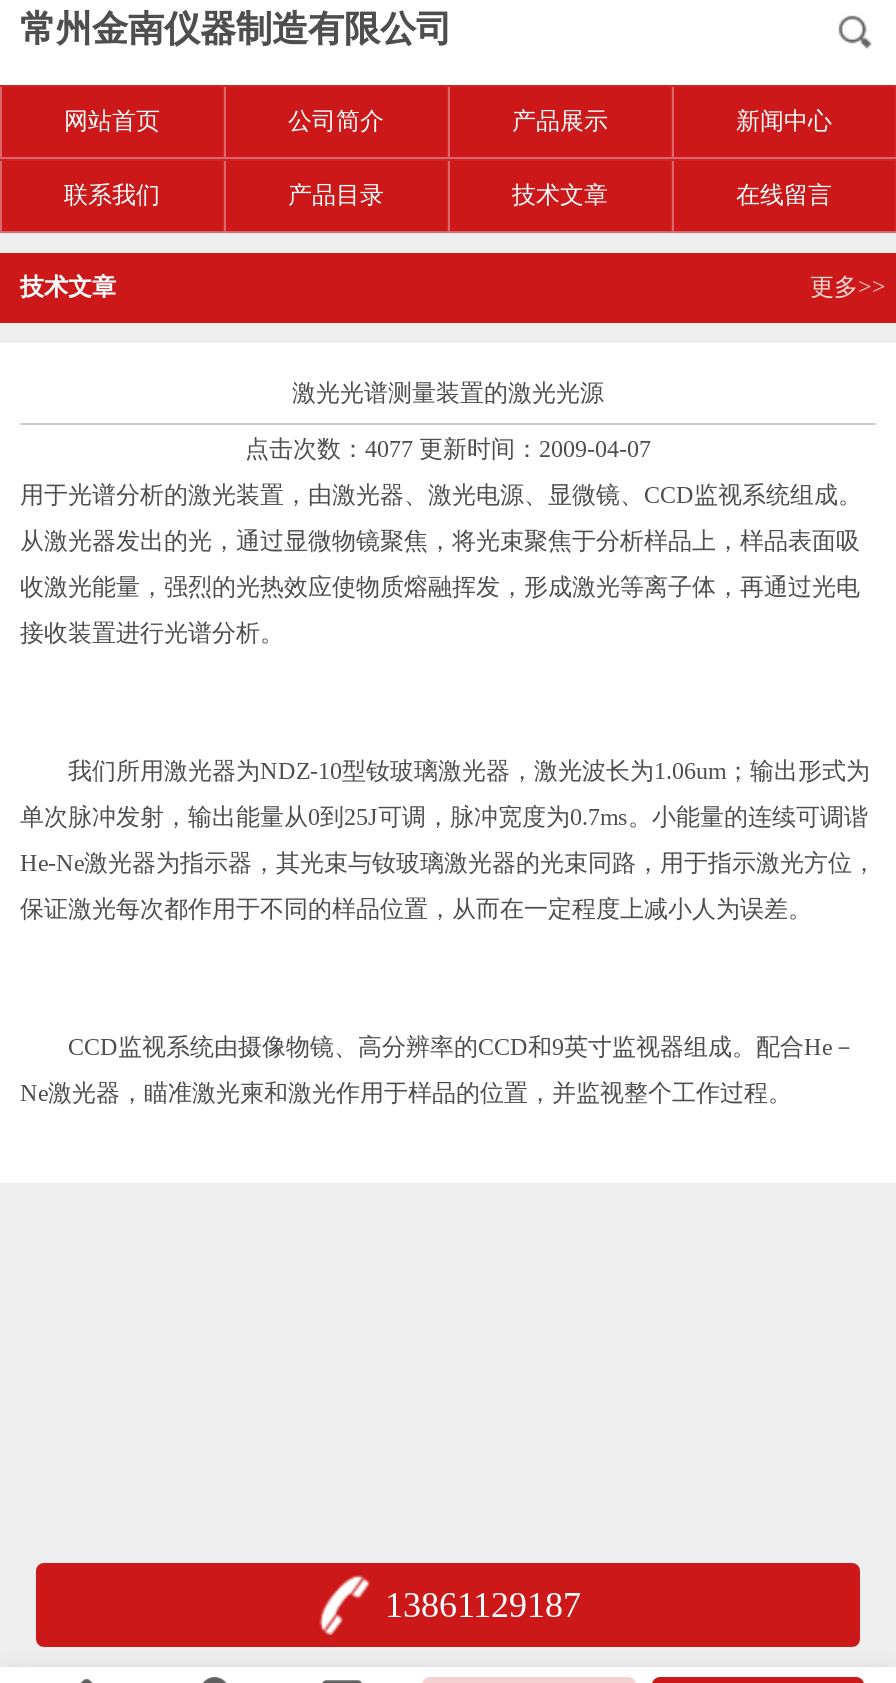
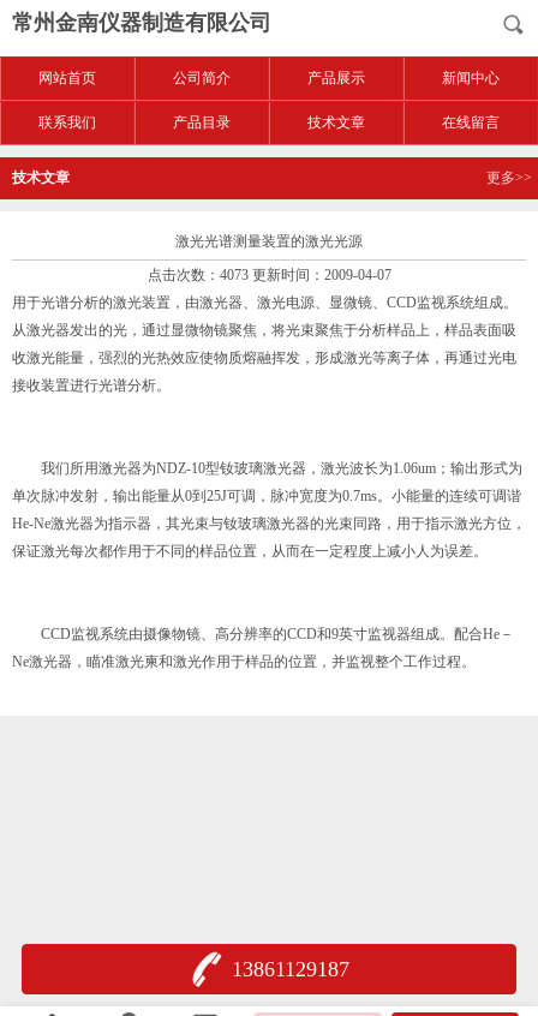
- 点击次数：4077 更新时间：2009-04-07
+ 点击次数：4073 更新时间：2009-04-07
